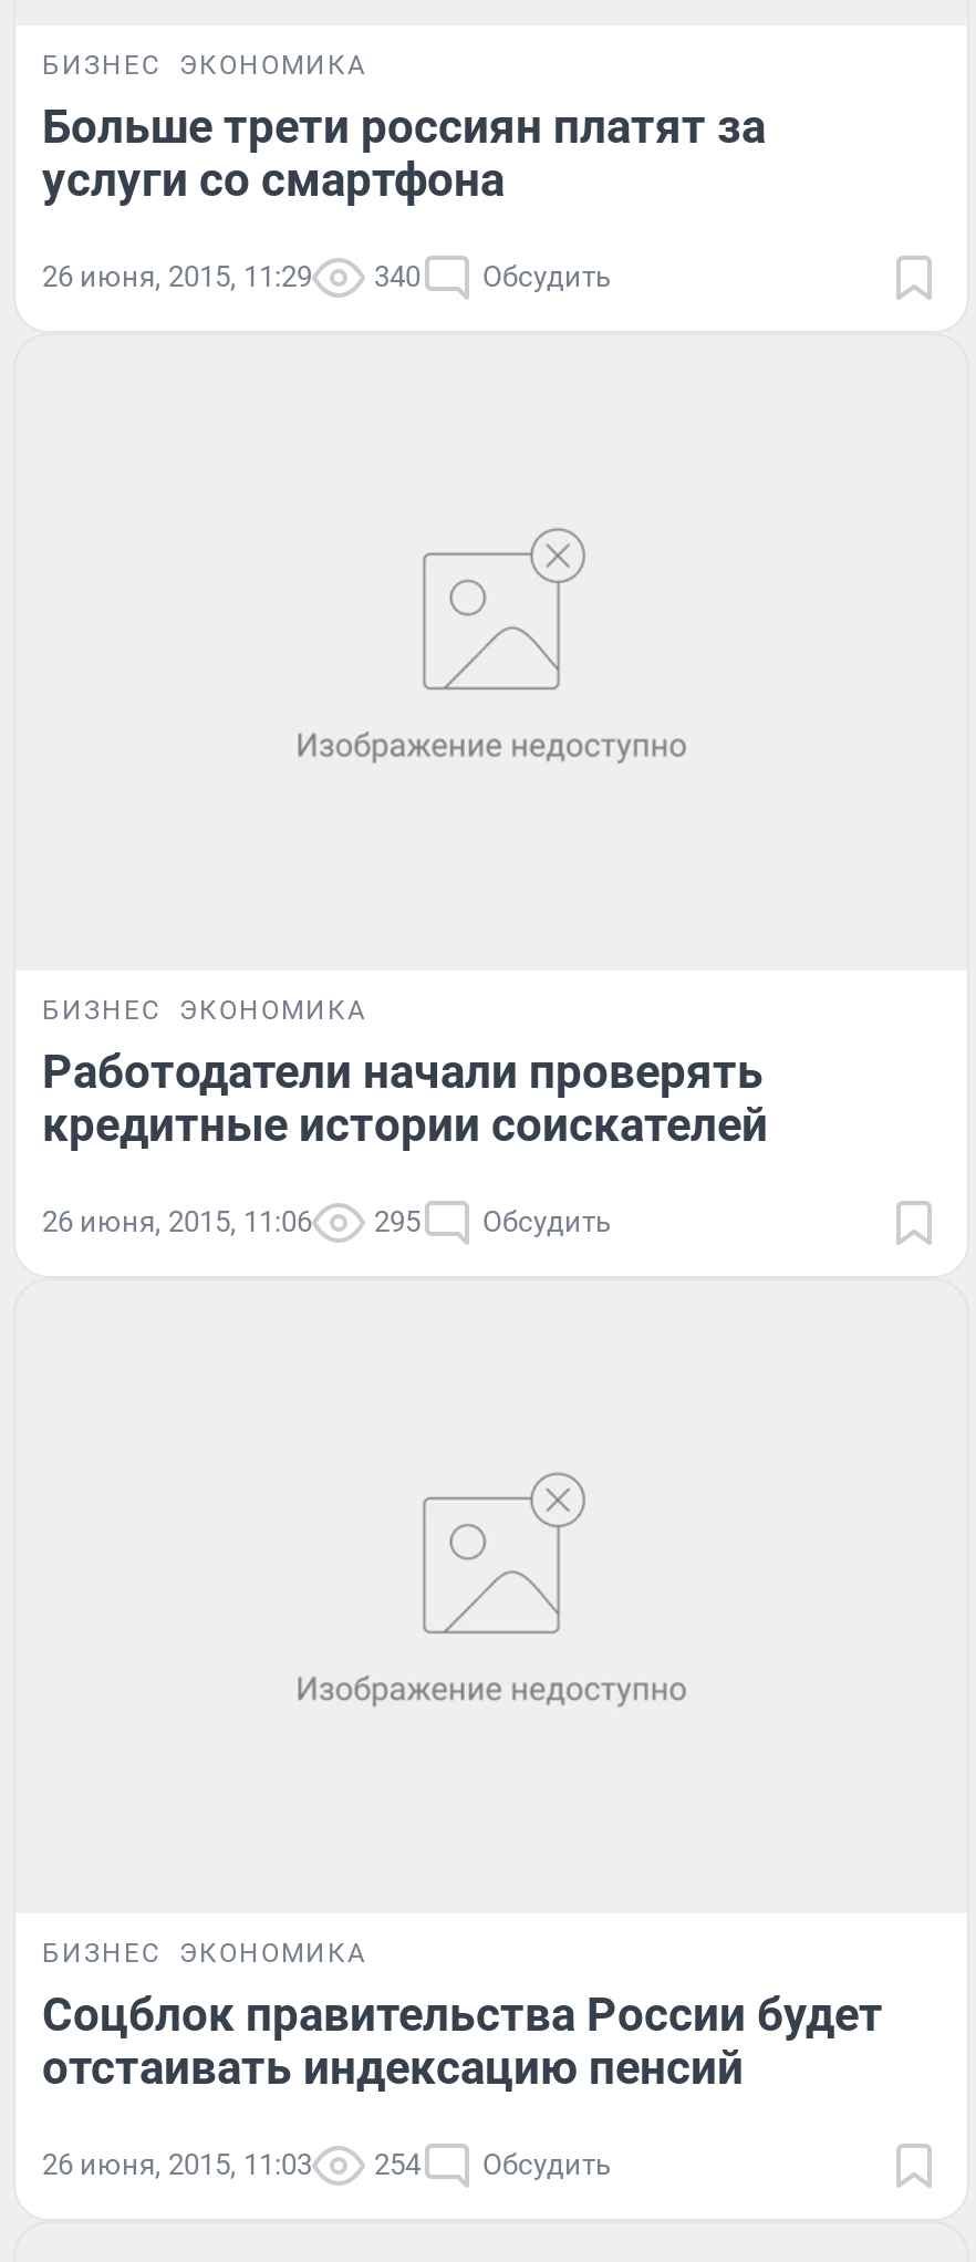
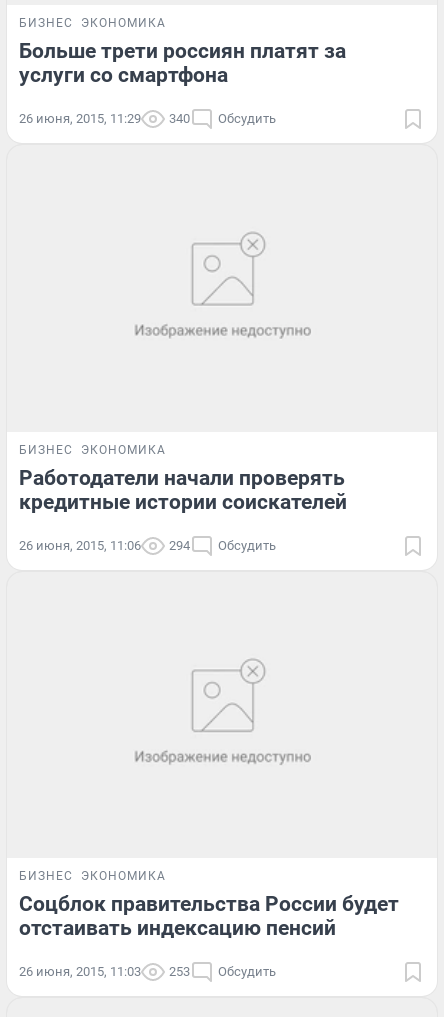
- 26 июня, 2015, 11:06 295 Обсудить
+ 26 июня, 2015, 11:06 294 Обсудить

- 26 июня, 2015, 11:03 254 Обсудить
+ 26 июня, 2015, 11:03 253 Обсудить
